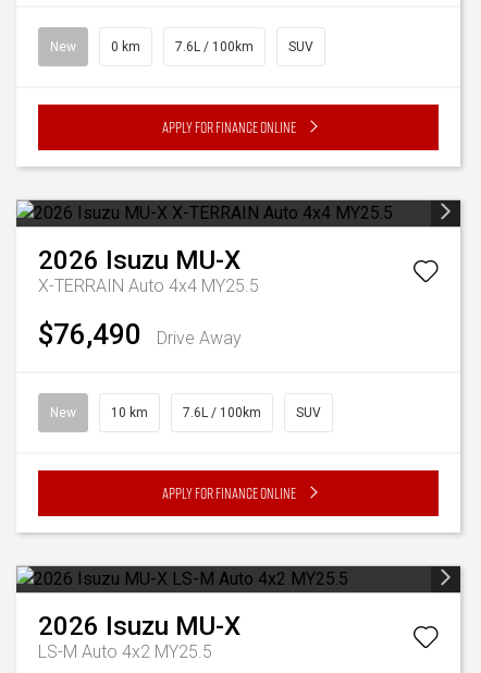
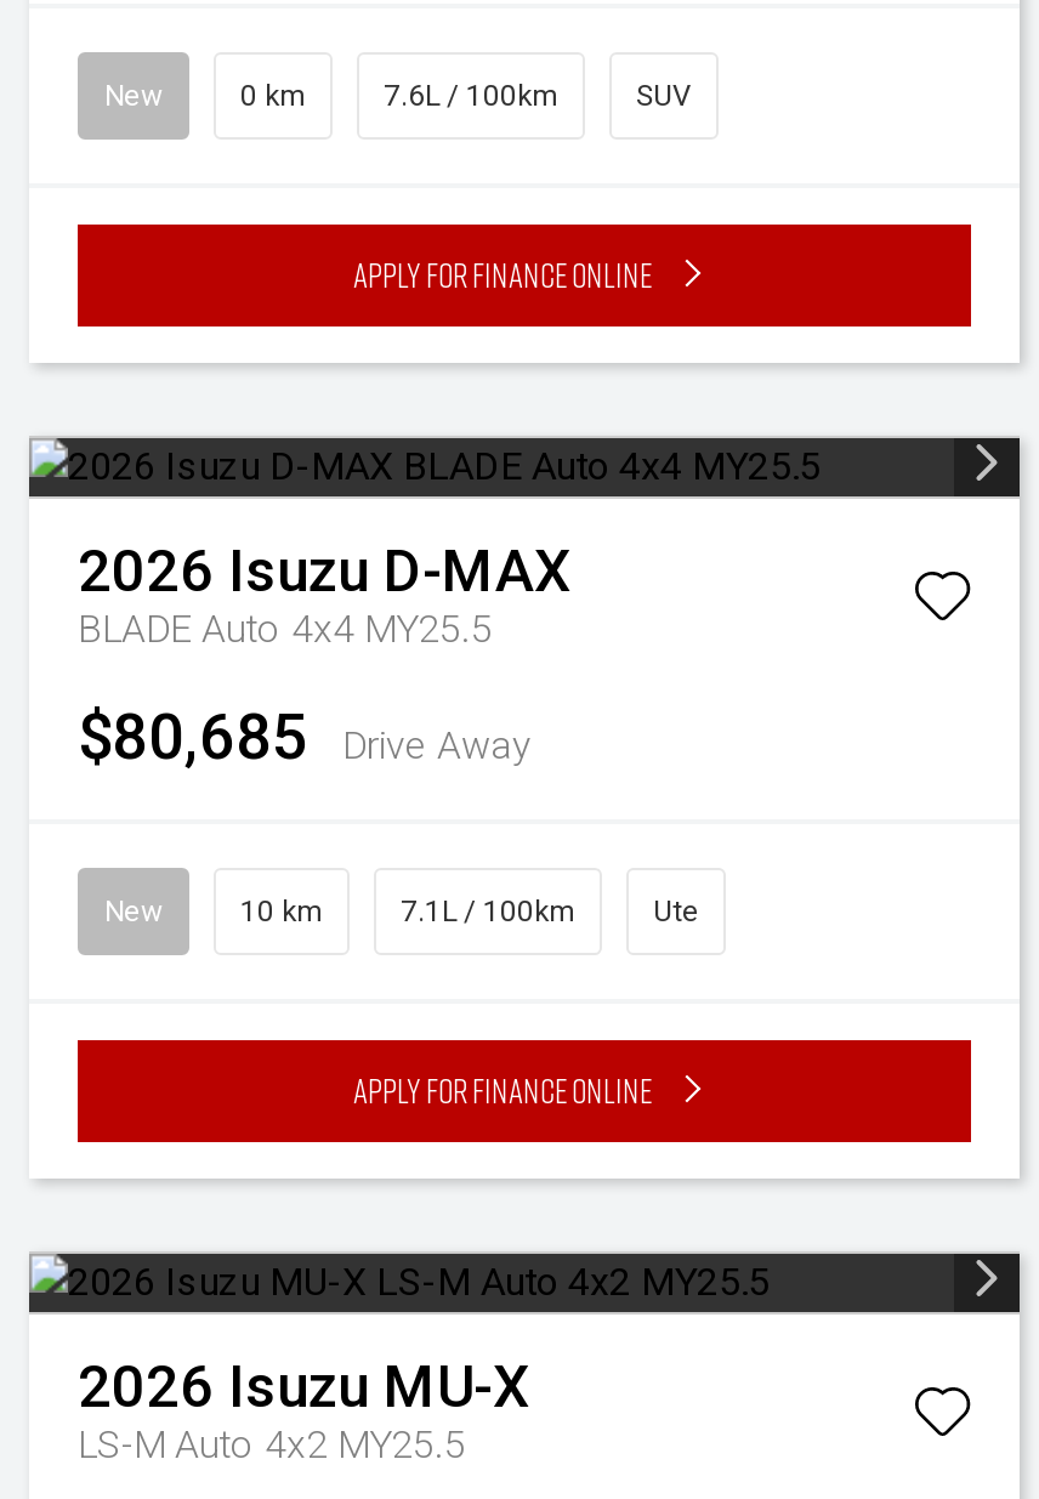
- 2026 Isuzu MU-X
+ 2026 Isuzu D-MAX

- X-TERRAIN Auto 4x4 MY25.5
+ BLADE Auto 4x4 MY25.5

- $76,490 Drive Away
+ $80,685 Drive Away

- 7.6L / 100km
- SUV
+ 7.1L / 100km
+ Ute
